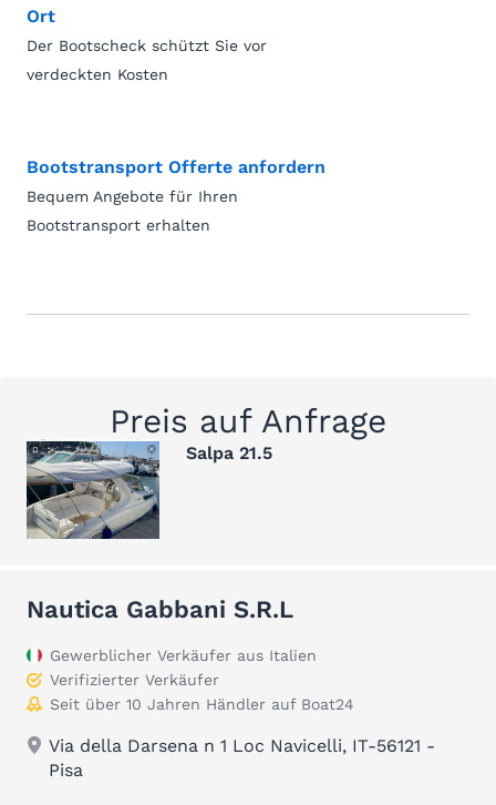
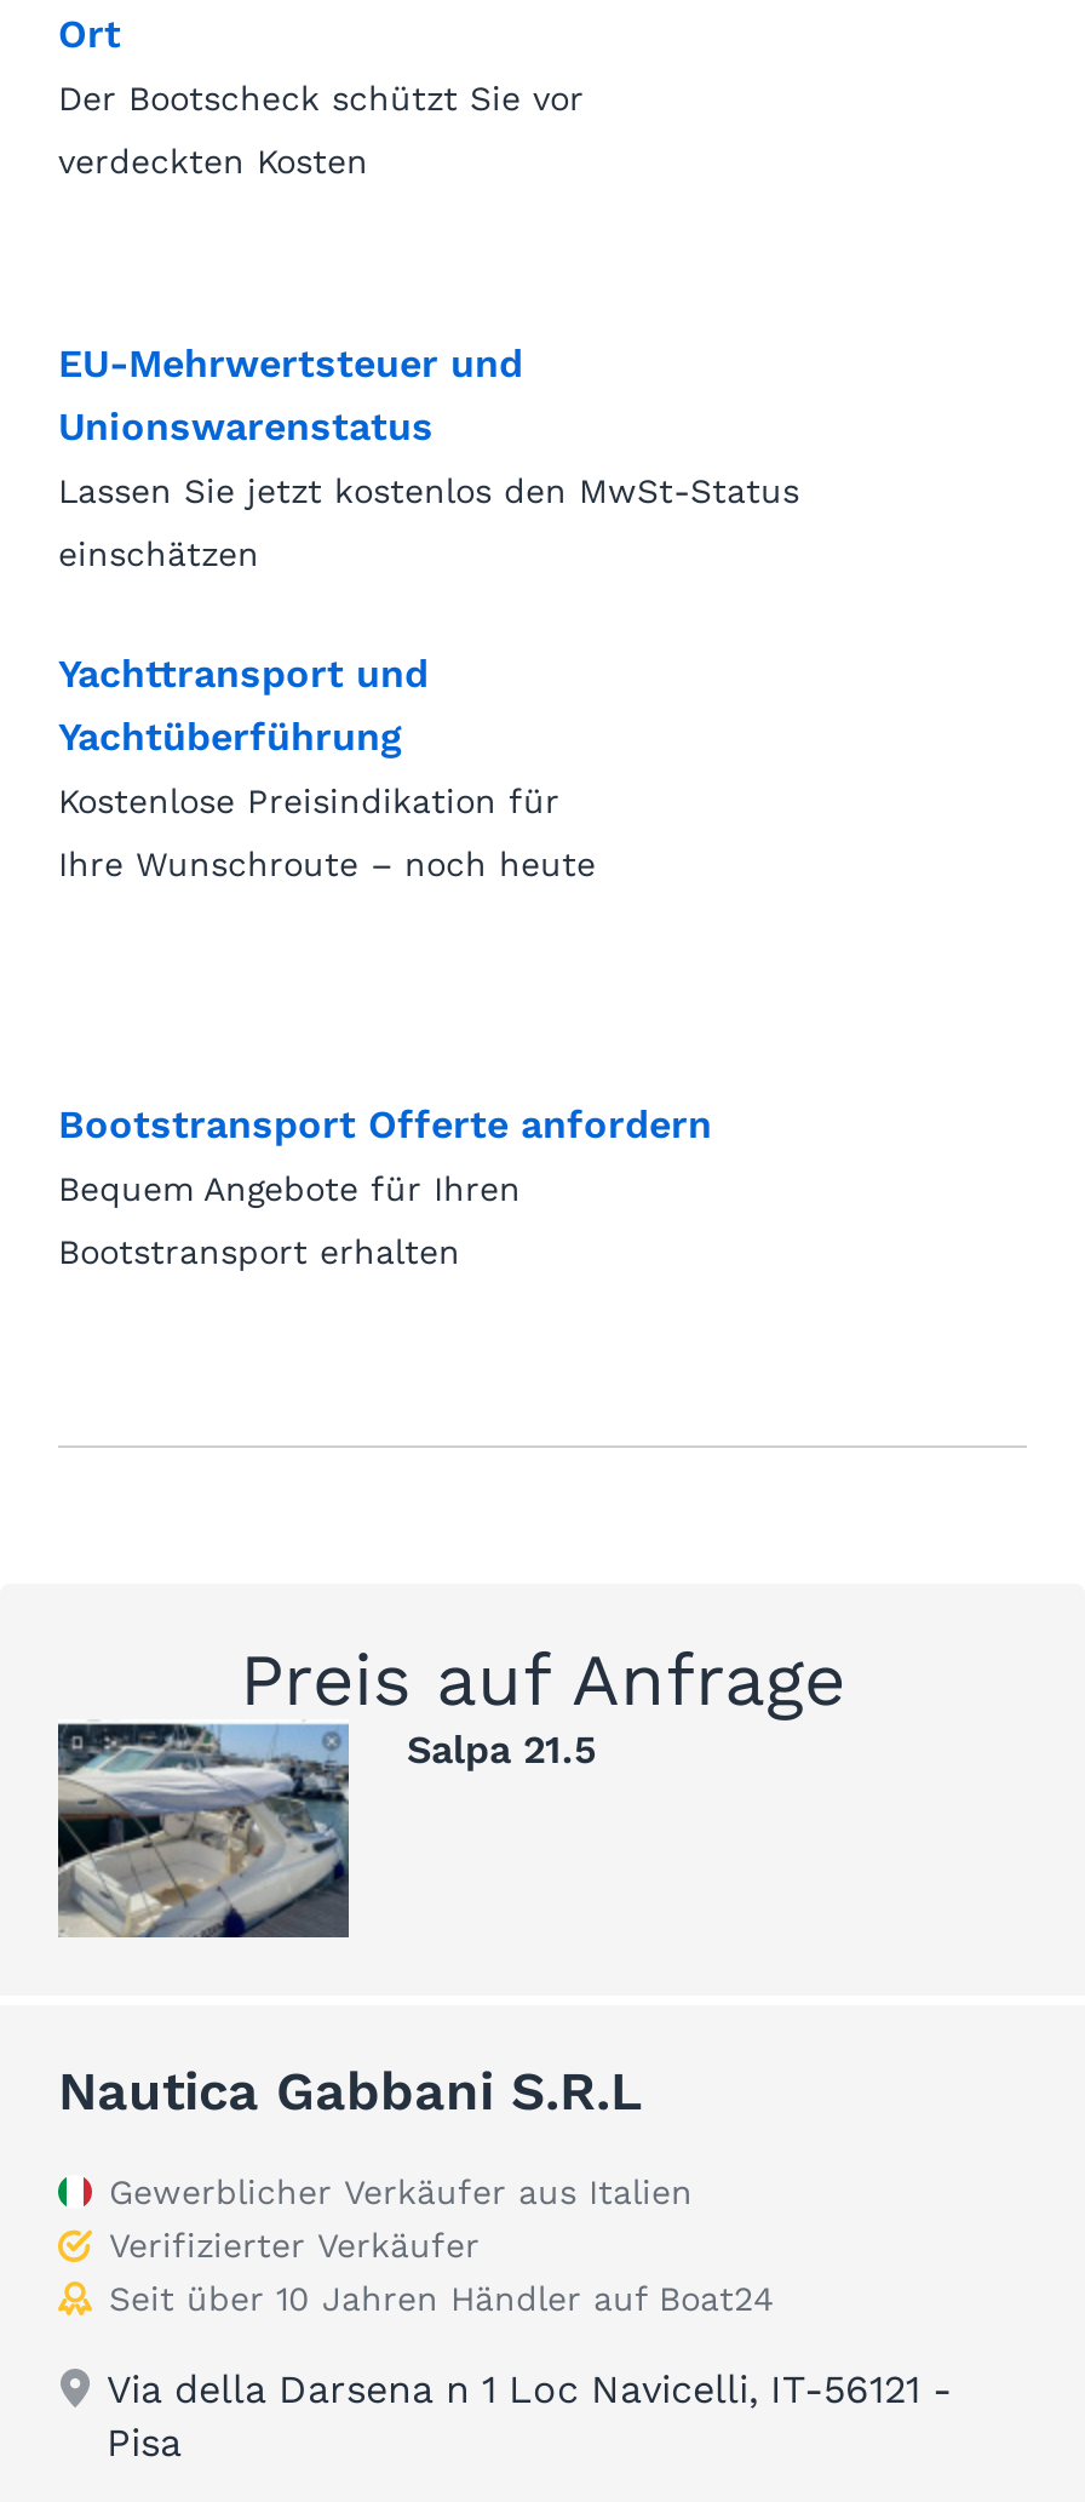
+ EU-Mehrwertsteuer und
+ Unionswarenstatus
+ Lassen Sie jetzt kostenlos den MwSt-Status
+ einschätzen
+ Yachttransport und
+ Yachtüberführung
+ Kostenlose Preisindikation für
+ Ihre Wunschroute – noch heute
